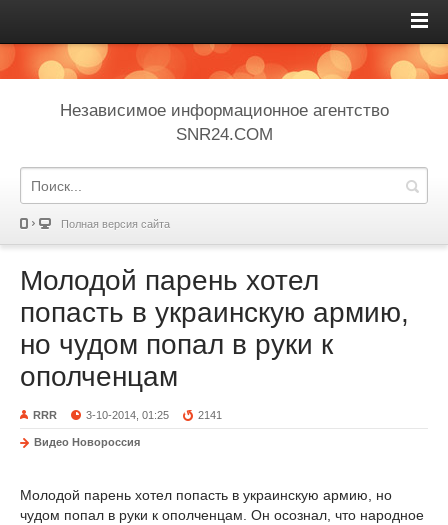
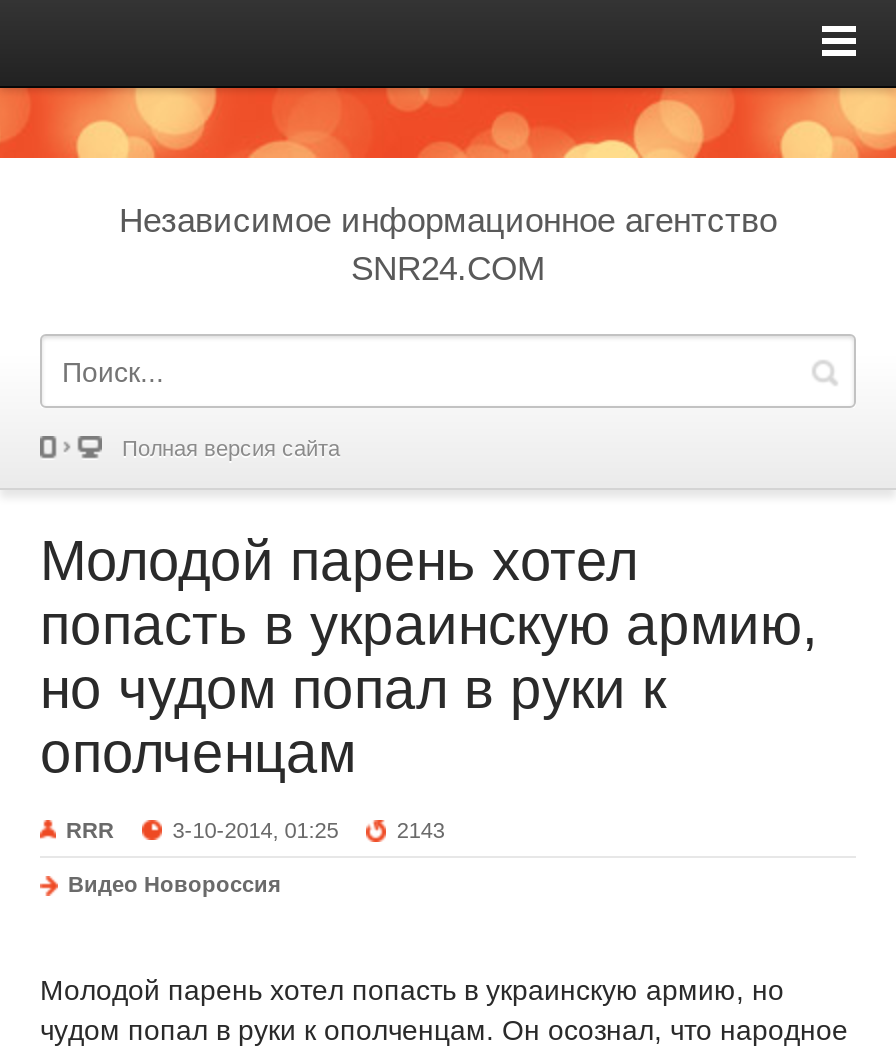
- 2141
+ 2143
